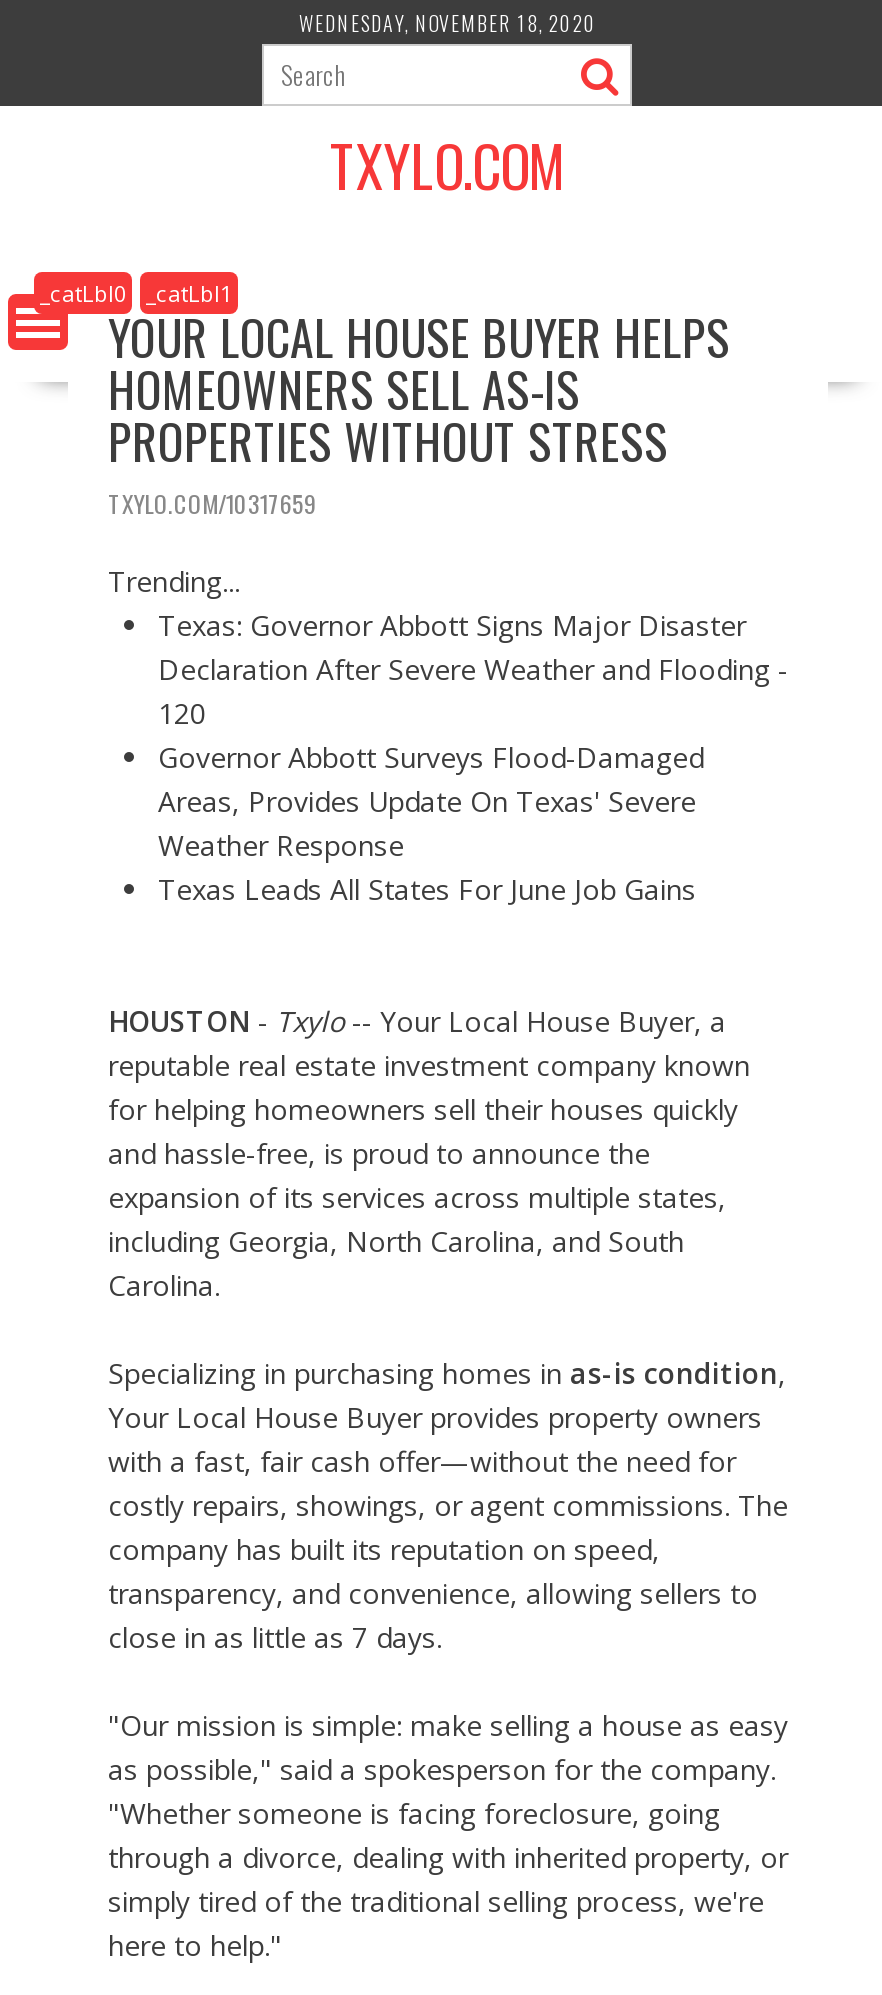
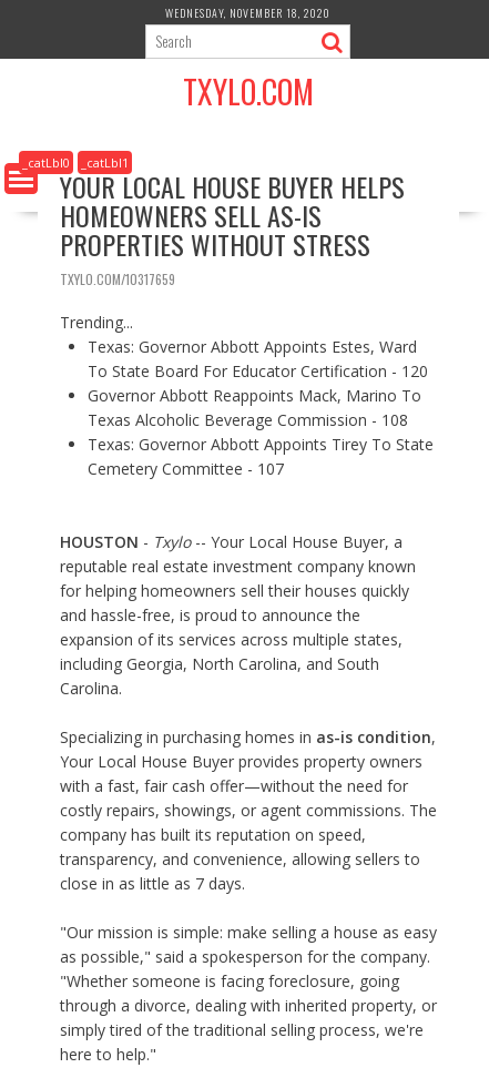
- Texas: Governor Abbott Signs Major Disaster
- Declaration After Severe Weather and Flooding -
- 120
- Governor Abbott Surveys Flood-Damaged
- Areas, Provides Update On Texas' Severe
- Weather Response
- Texas Leads All States For June Job Gains
+ Texas: Governor Abbott Appoints Estes, Ward
+ To State Board For Educator Certification - 120
+ Governor Abbott Reappoints Mack, Marino To
+ Texas Alcoholic Beverage Commission - 108
+ Texas: Governor Abbott Appoints Tirey To State
+ Cemetery Committee - 107
